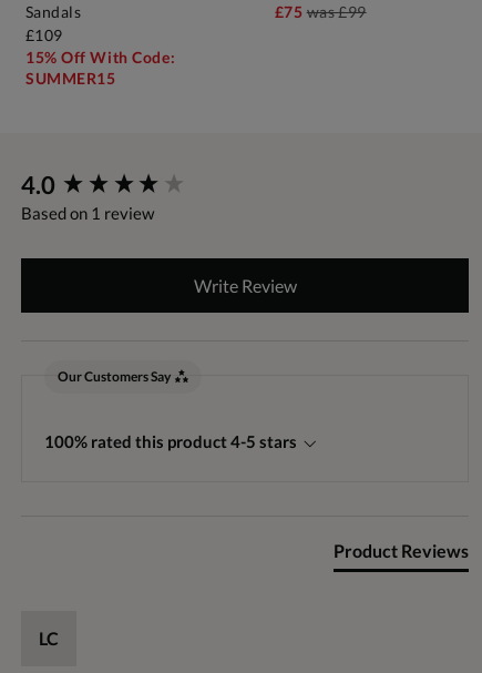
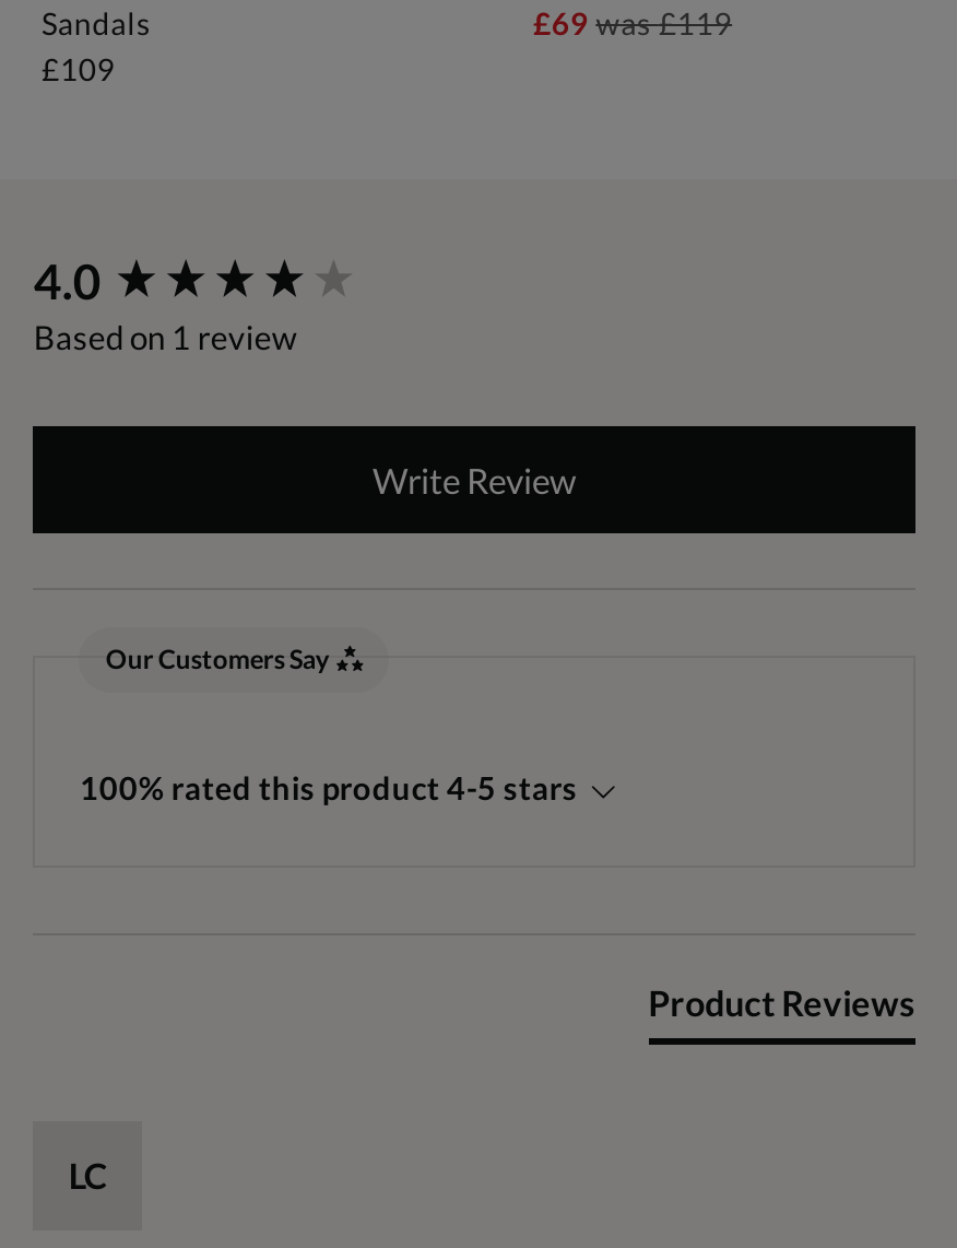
- £75 was£99
+ £69 was£119

- 15% Off With Code:
- SUMMER15
